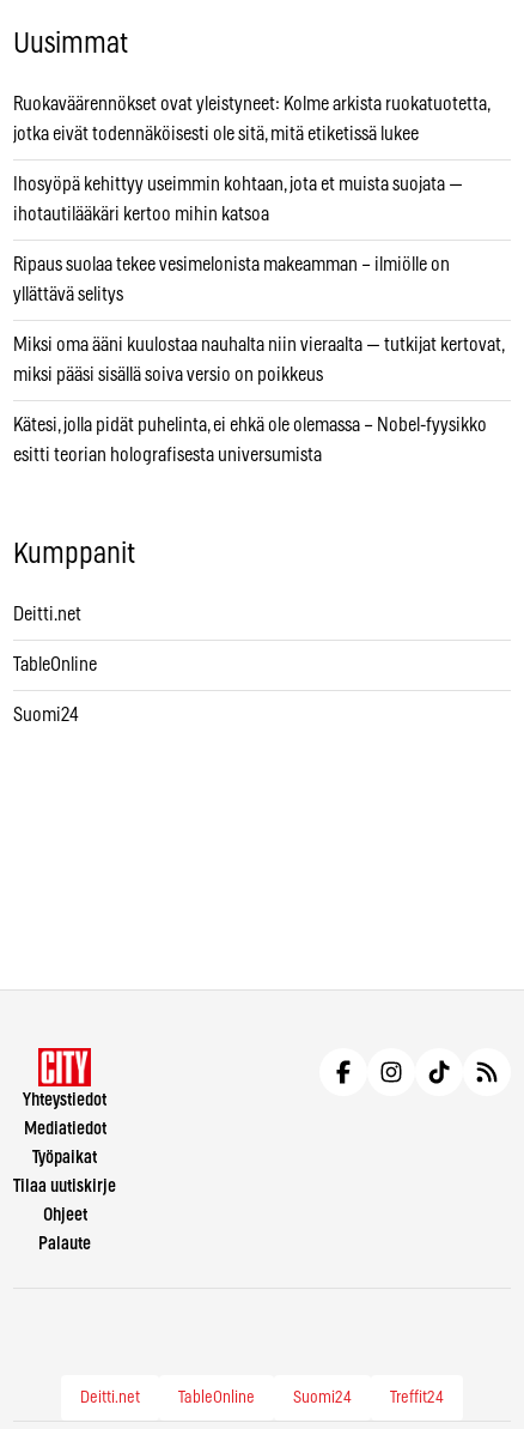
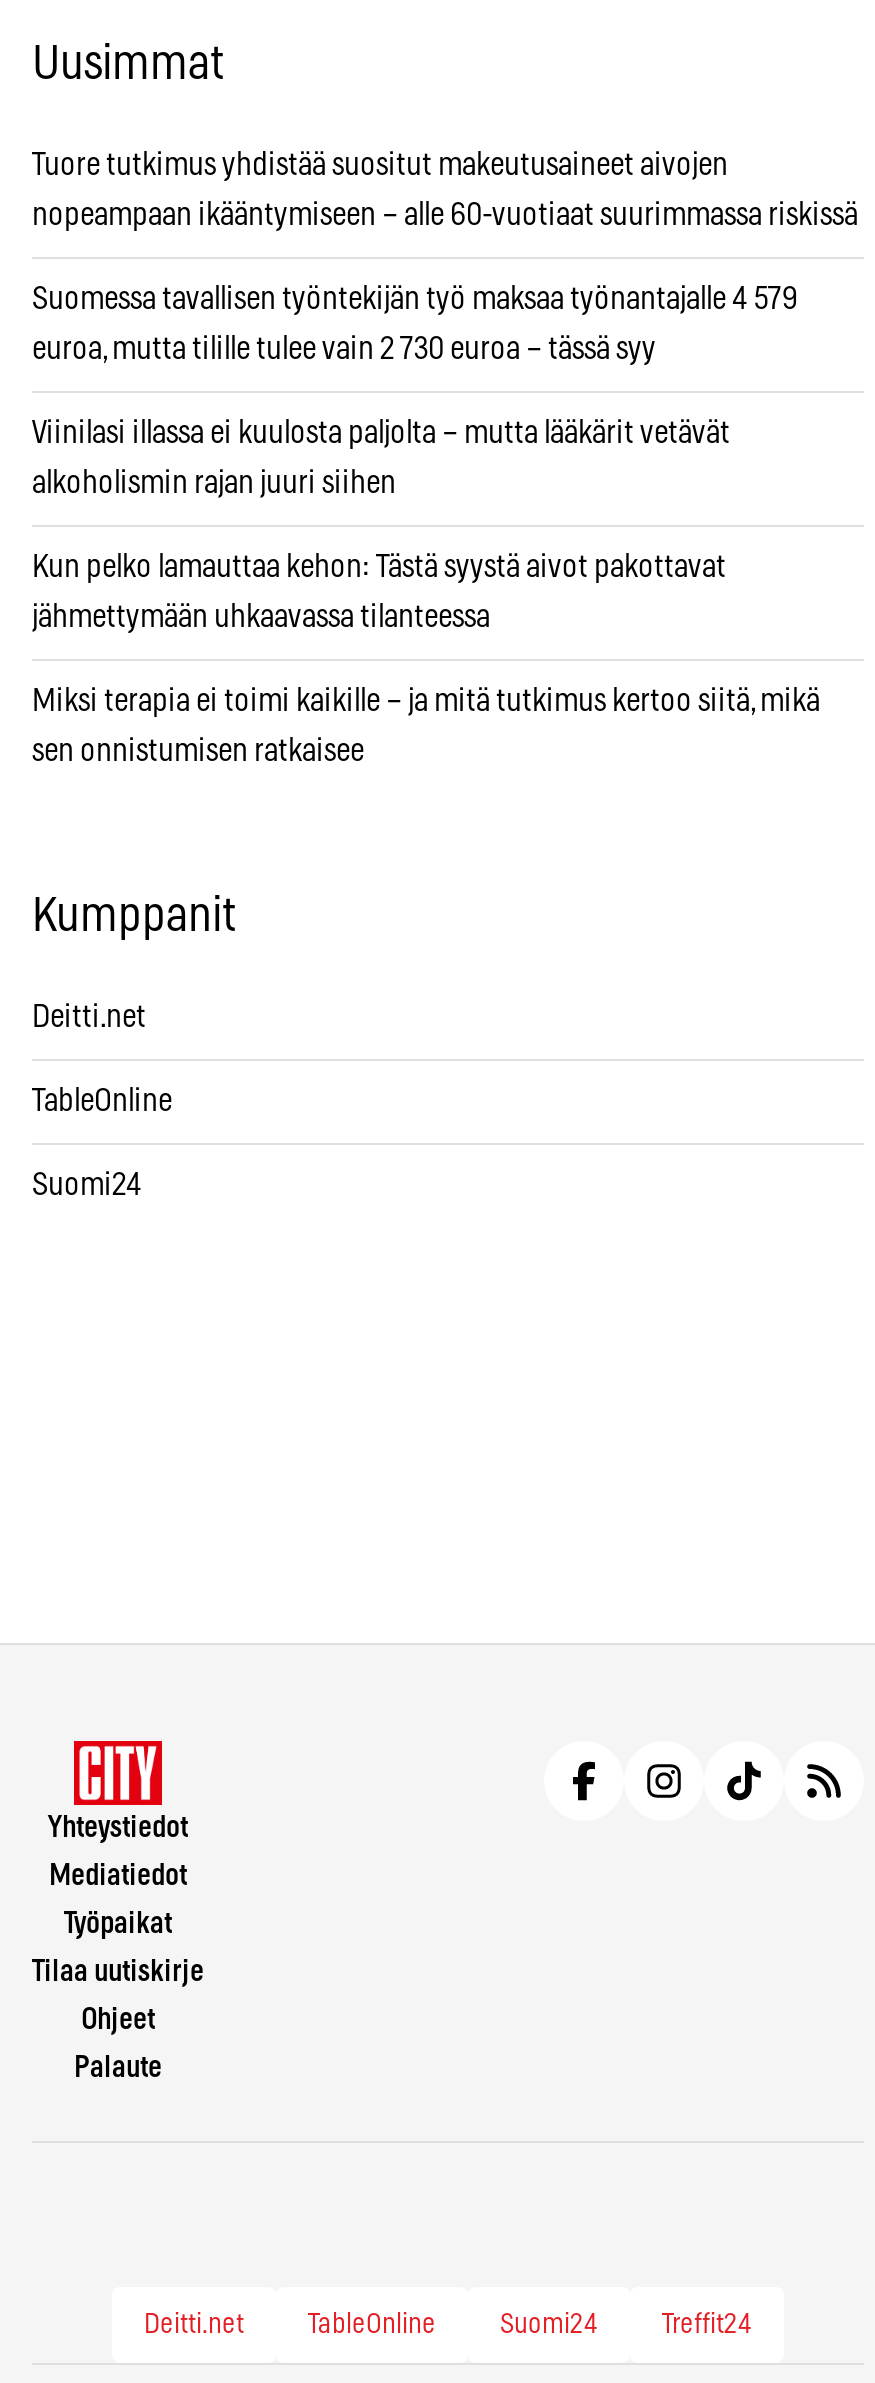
- Ruokaväärennökset ovat yleistyneet: Kolme arkista ruokatuotetta,
+ Tuore tutkimus yhdistää suositut makeutusaineet aivojen

- jotka eivät todennäköisesti ole sitä, mitä etiketissä lukee
+ nopeampaan ikääntymiseen – alle 60-vuotiaat suurimmassa riskissä

- Ihosyöpä kehittyy useimmin kohtaan, jota et muista suojata —
+ Suomessa tavallisen työntekijän työ maksaa työnantajalle 4 579

- ihotautilääkäri kertoo mihin katsoa
+ euroa, mutta tilille tulee vain 2 730 euroa – tässä syy

- Ripaus suolaa tekee vesimelonista makeamman – ilmiölle on
+ Viinilasi illassa ei kuulosta paljolta – mutta lääkärit vetävät

- yllättävä selitys
+ alkoholismin rajan juuri siihen

- Miksi oma ääni kuulostaa nauhalta niin vieraalta — tutkijat kertovat,
+ Kun pelko lamauttaa kehon: Tästä syystä aivot pakottavat

- miksi pääsi sisällä soiva versio on poikkeus
+ jähmettymään uhkaavassa tilanteessa

- Kätesi, jolla pidät puhelinta, ei ehkä ole olemassa – Nobel-fyysikko
+ Miksi terapia ei toimi kaikille – ja mitä tutkimus kertoo siitä, mikä

- esitti teorian holografisesta universumista
+ sen onnistumisen ratkaisee
